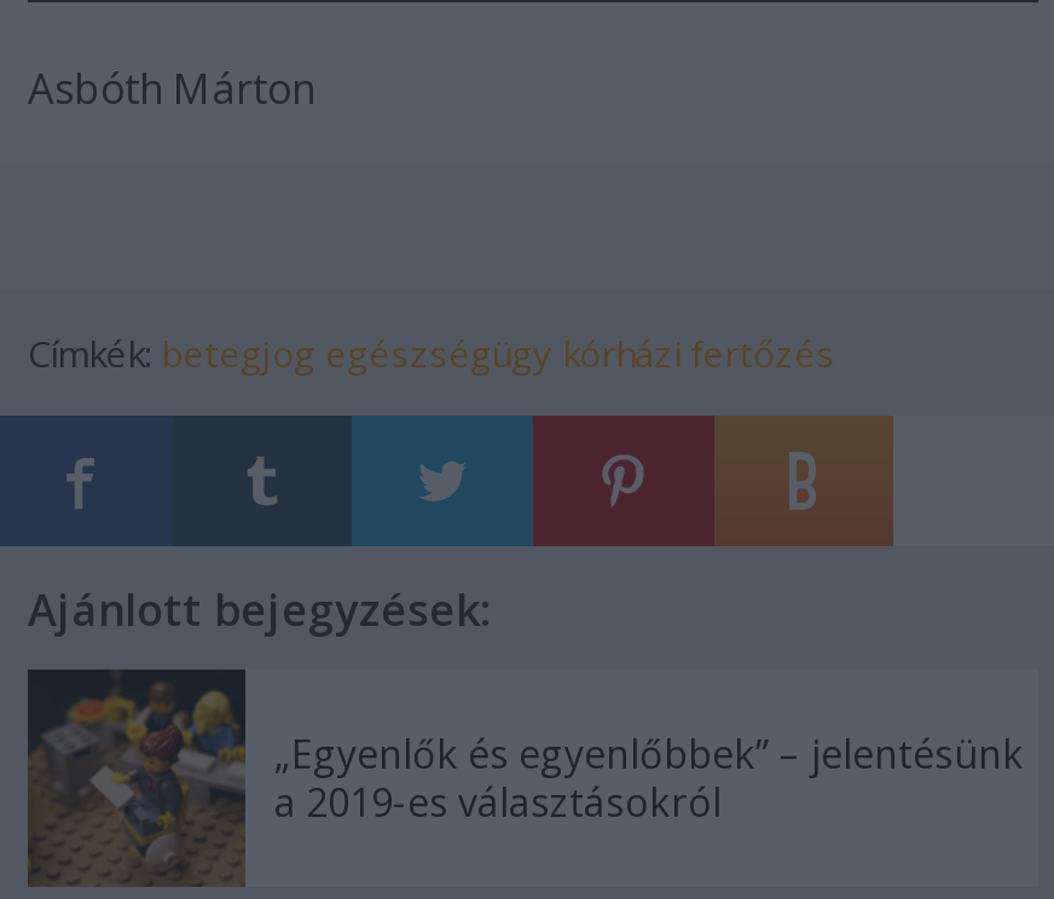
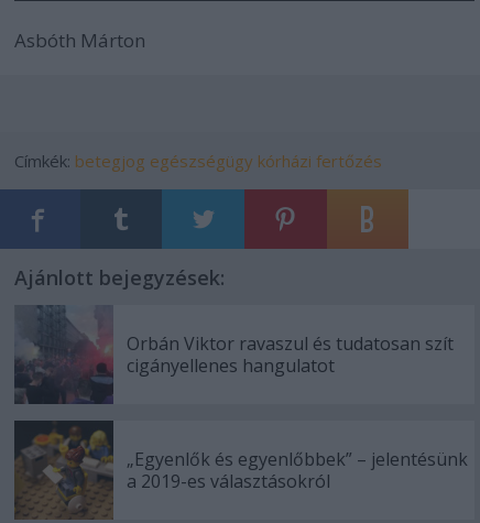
+ [image]
+ Orbán Viktor ravaszul és tudatosan szít
+ cigányellenes hangulatot
